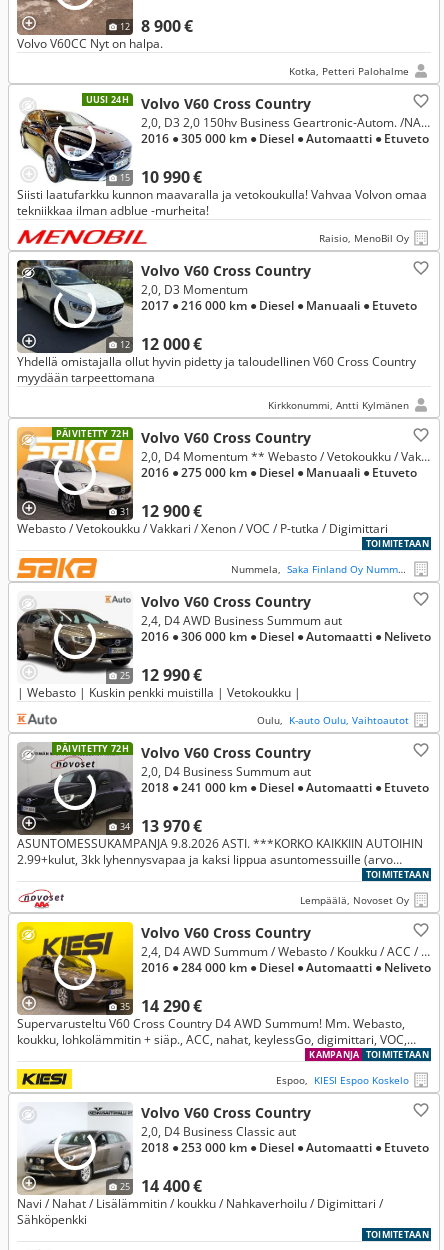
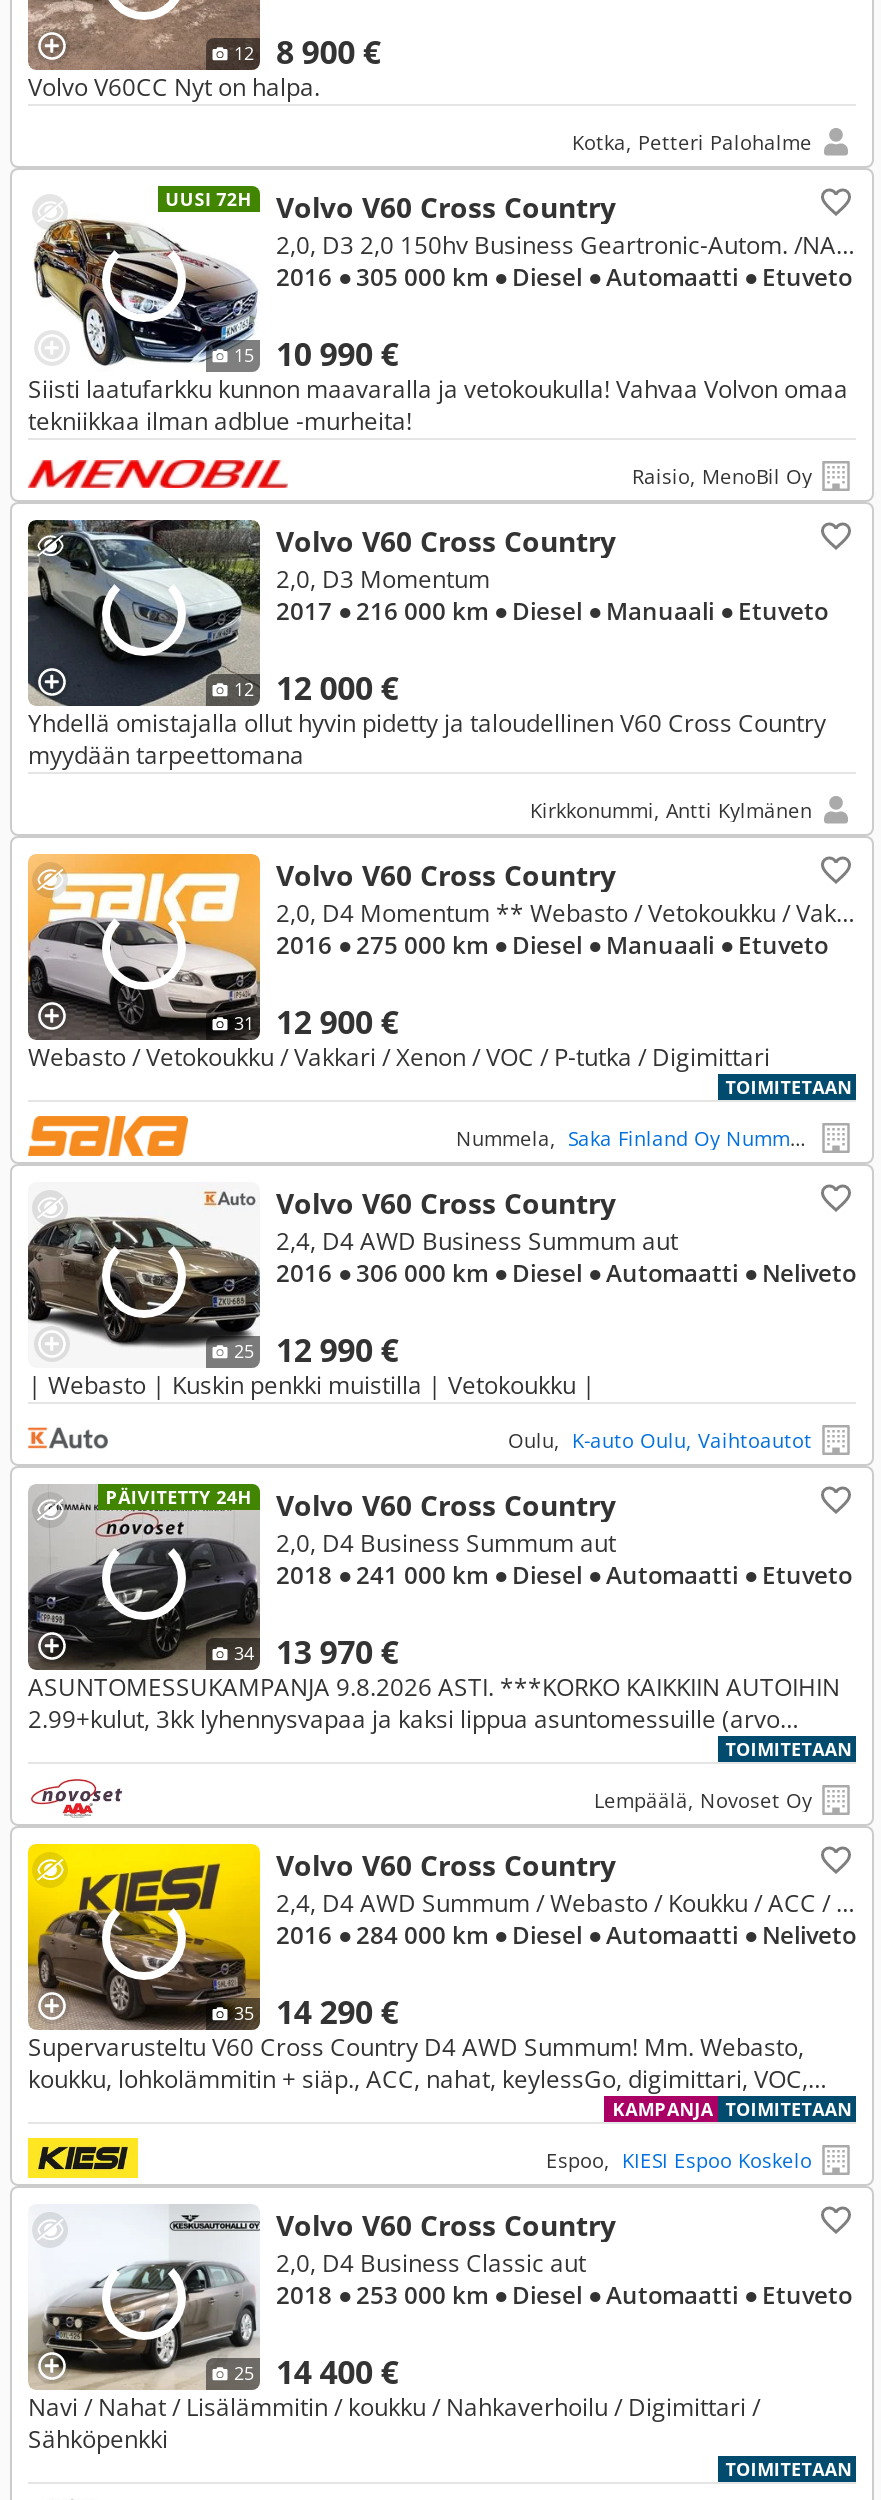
- UUSI 24H Volvo V60 Cross Country
+ UUSI 72H Volvo V60 Cross Country

- PÄIVITETTY 72H

- PÄIVITETTY 72H Volvo V60 Cross Country
+ PÄIVITETTY 24H Volvo V60 Cross Country
